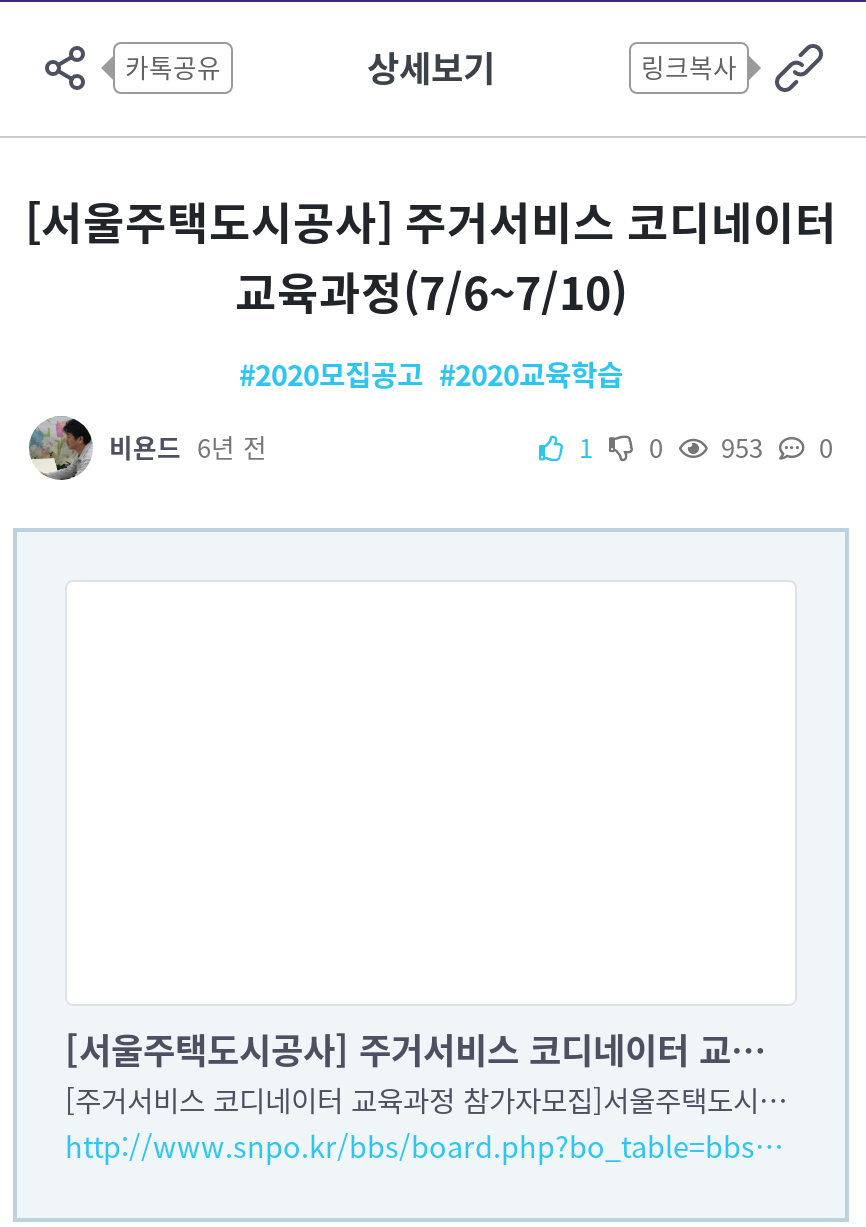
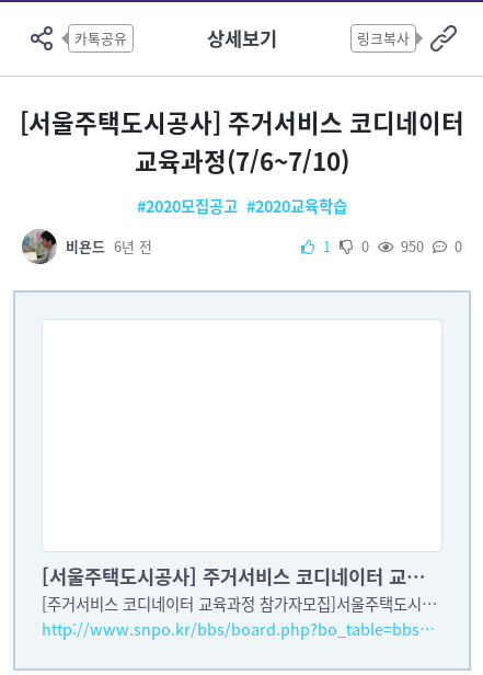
- 1 0 953 0
+ 1 0 950 0
